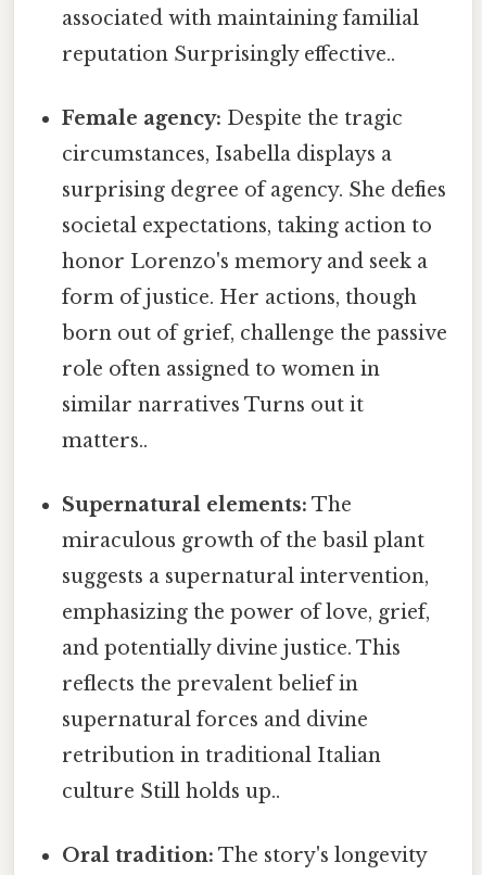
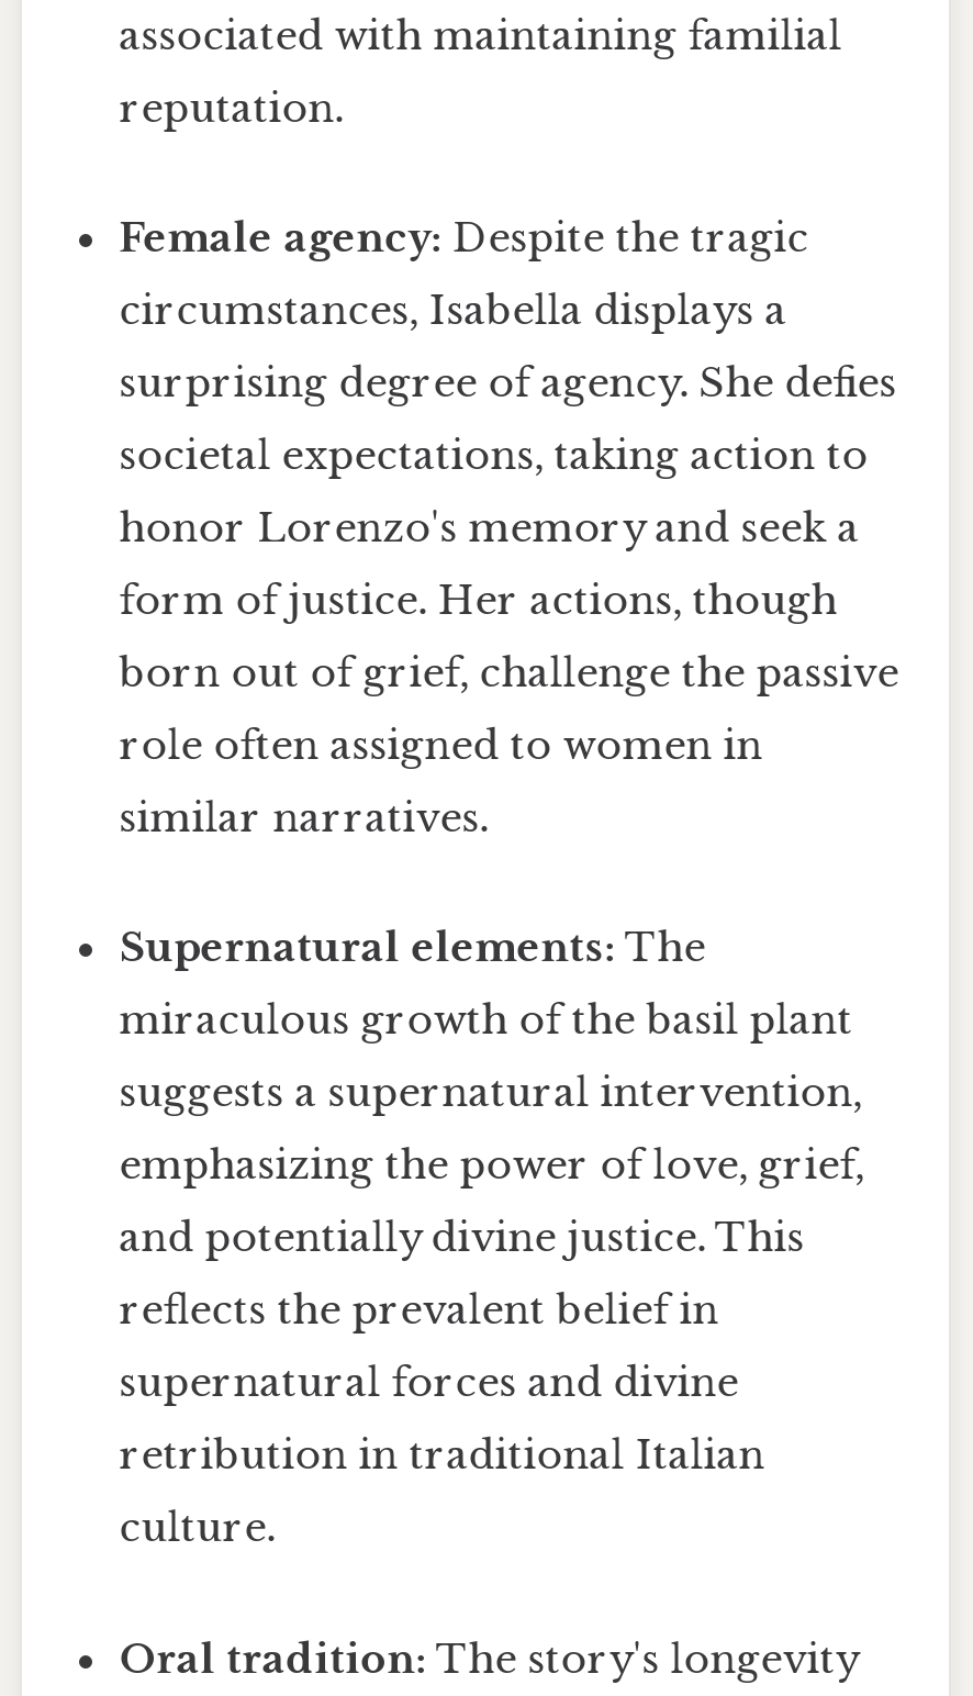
- reputation Surprisingly effective..
+ reputation.

- similar narratives Turns out it
- matters..
+ similar narratives.

- culture Still holds up..
+ culture.
